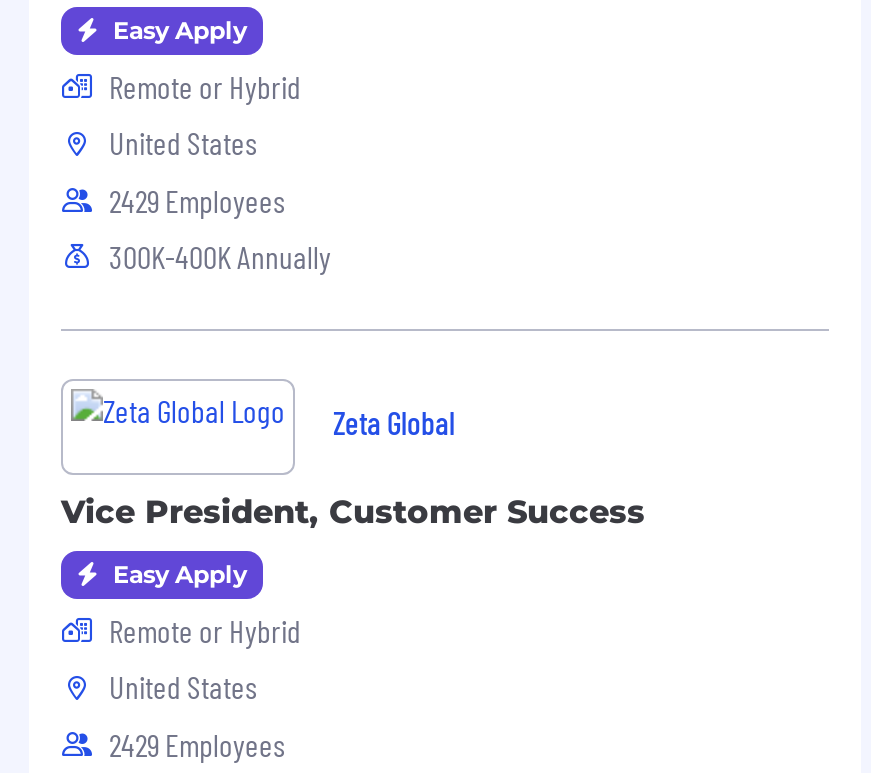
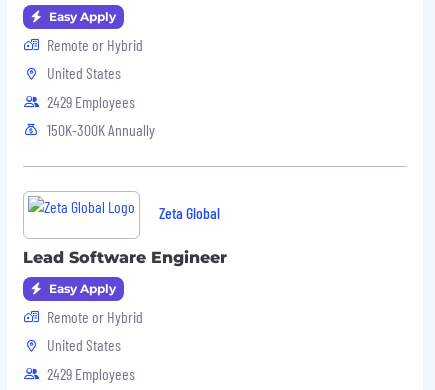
- 300K-400K Annually
+ 150K-300K Annually

- Vice President, Customer Success
+ Lead Software Engineer
